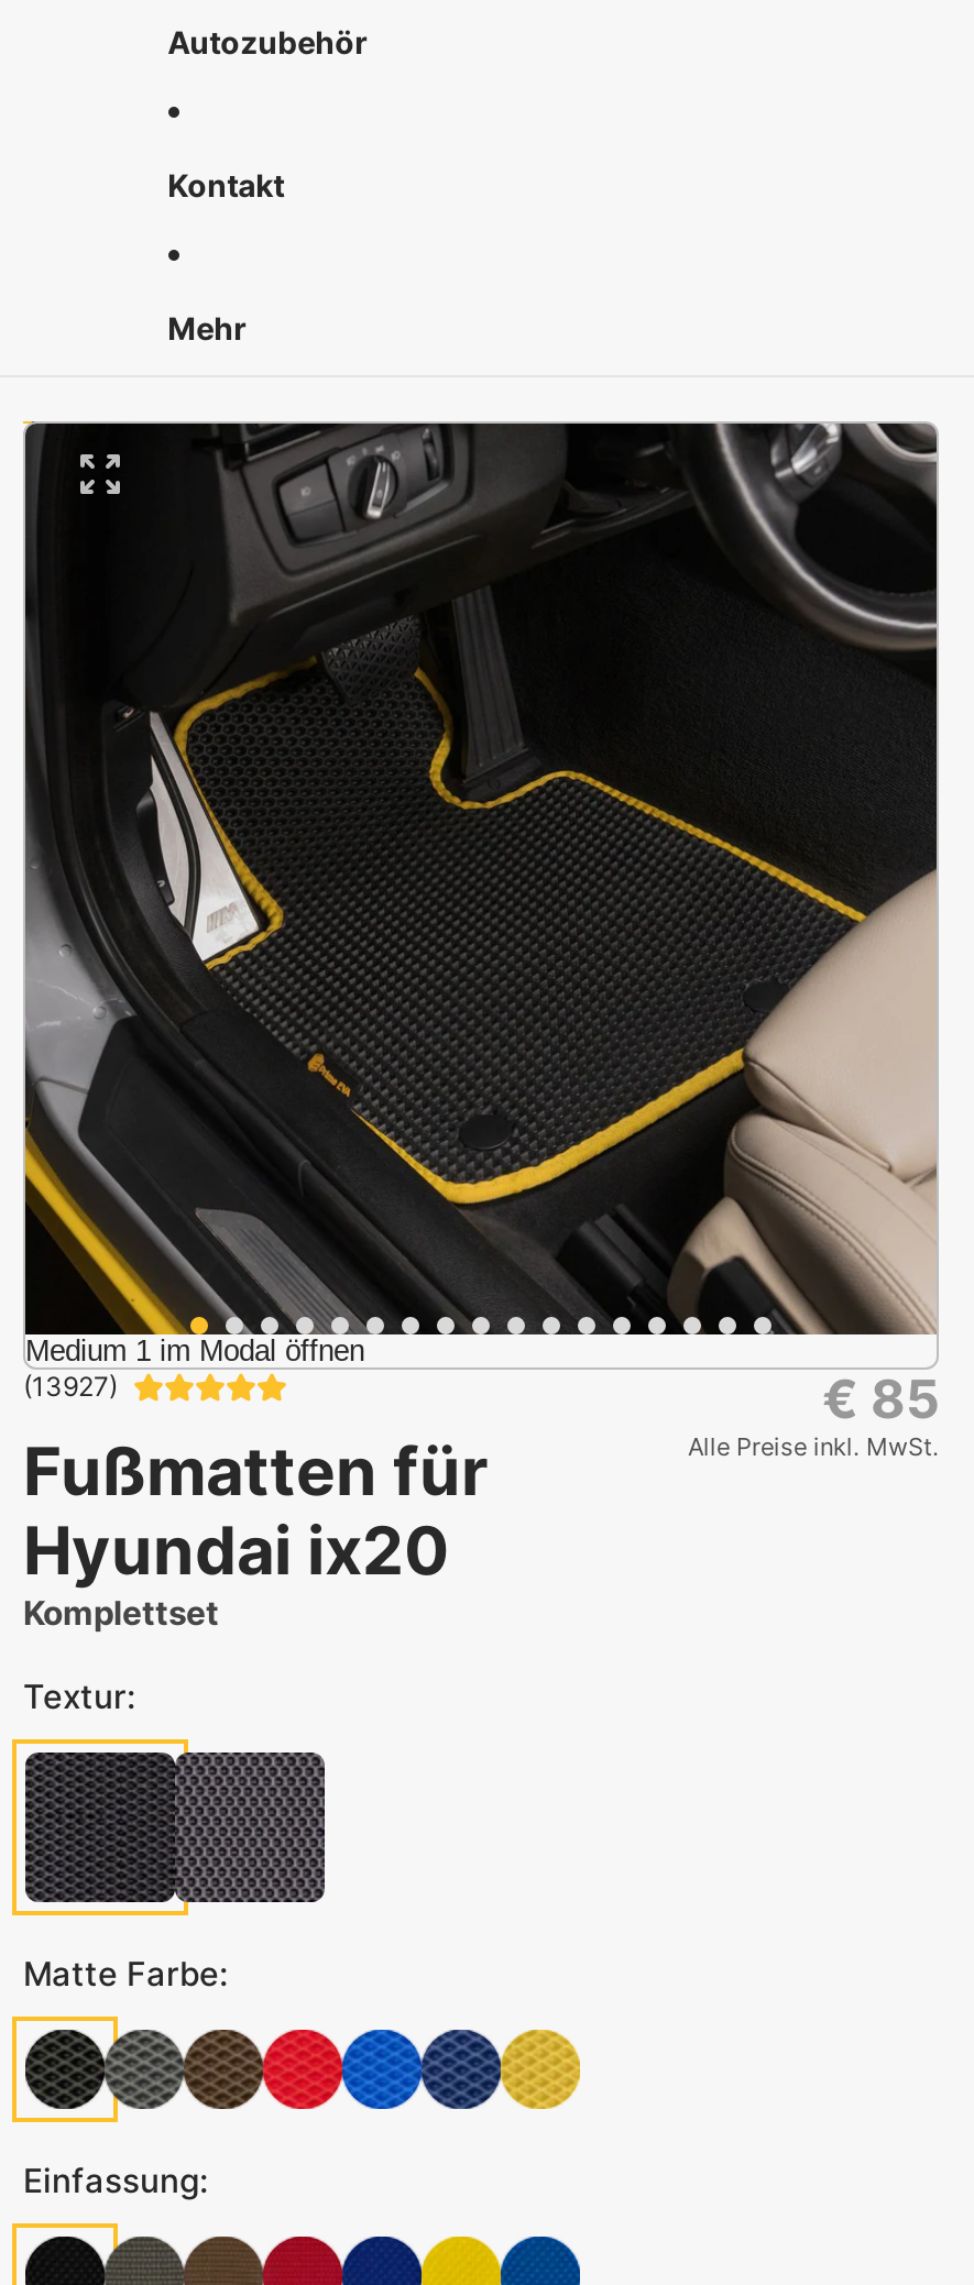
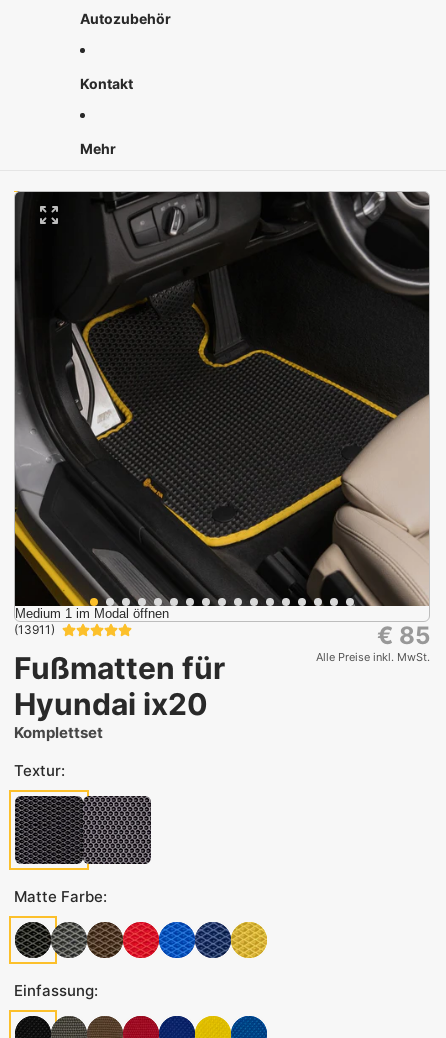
- (13927)
+ (13911)
